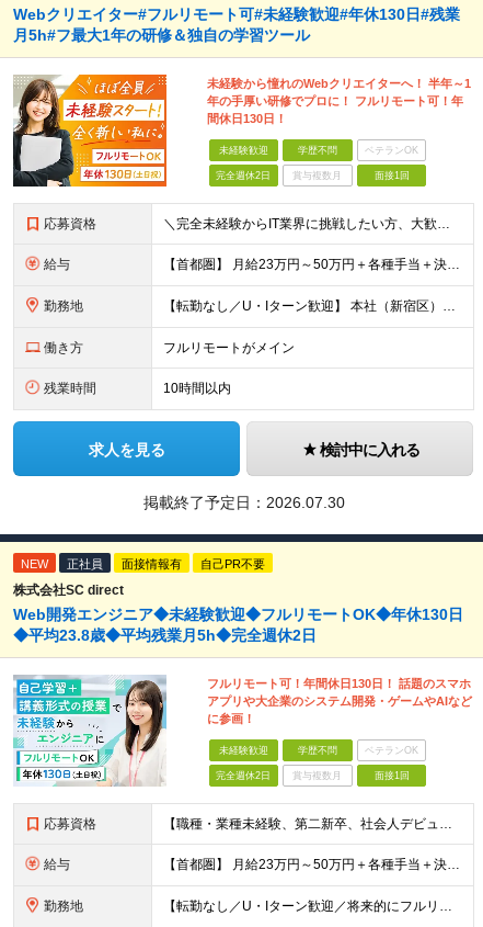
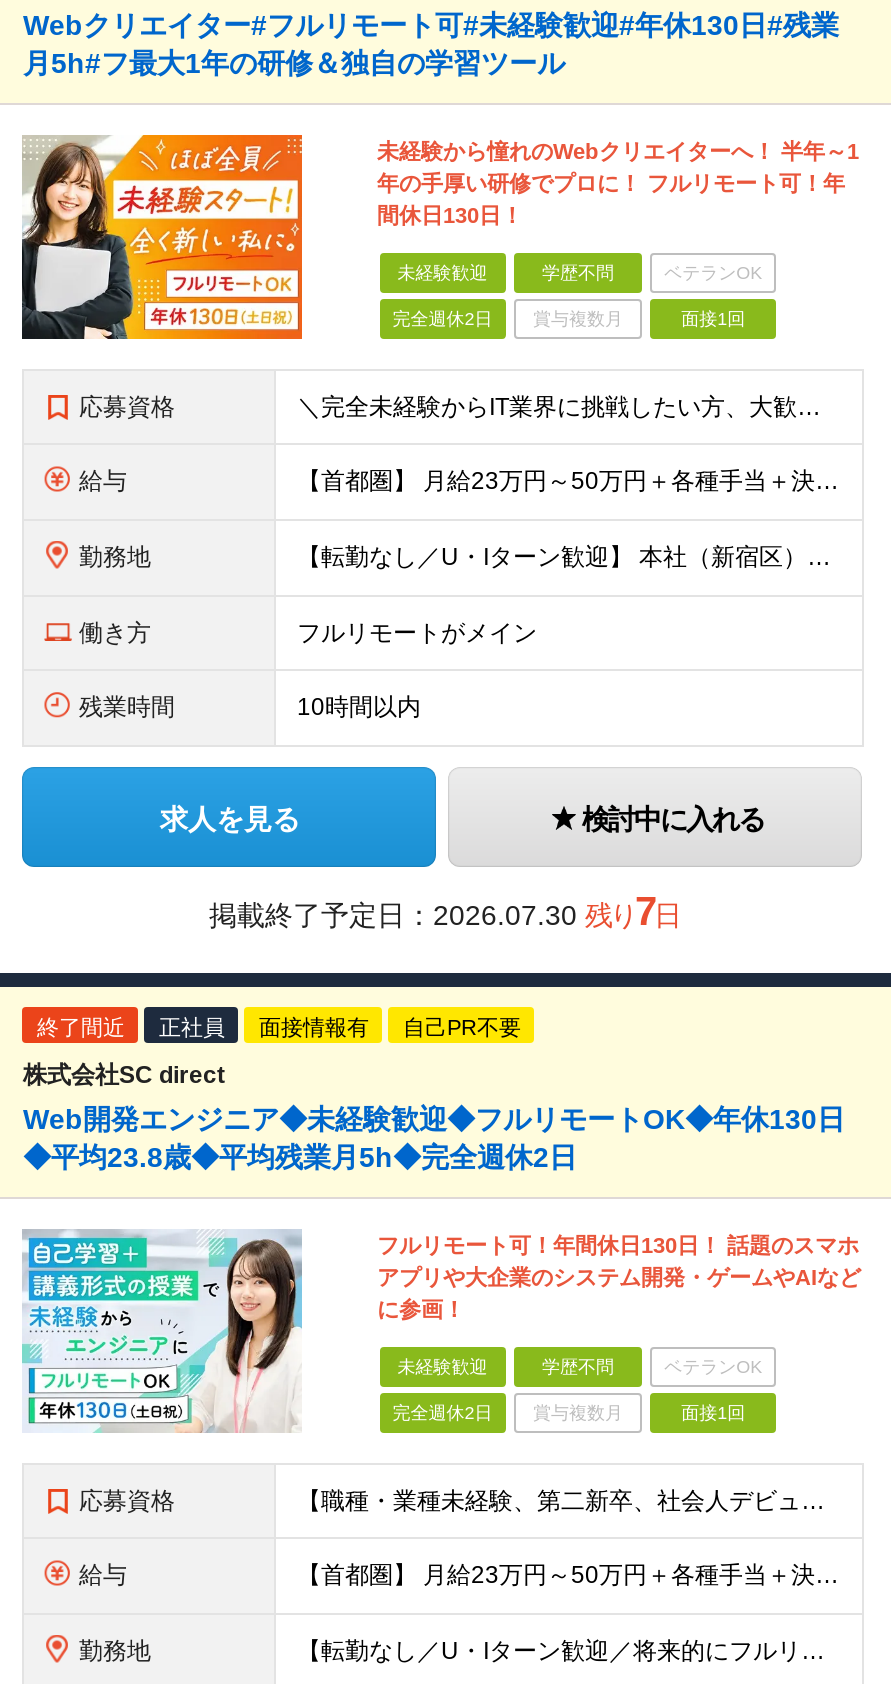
- 掲載終了予定日：2026.07.30
+ 掲載終了予定日：2026.07.30 残り7日

- NEW
+ 終了間近
